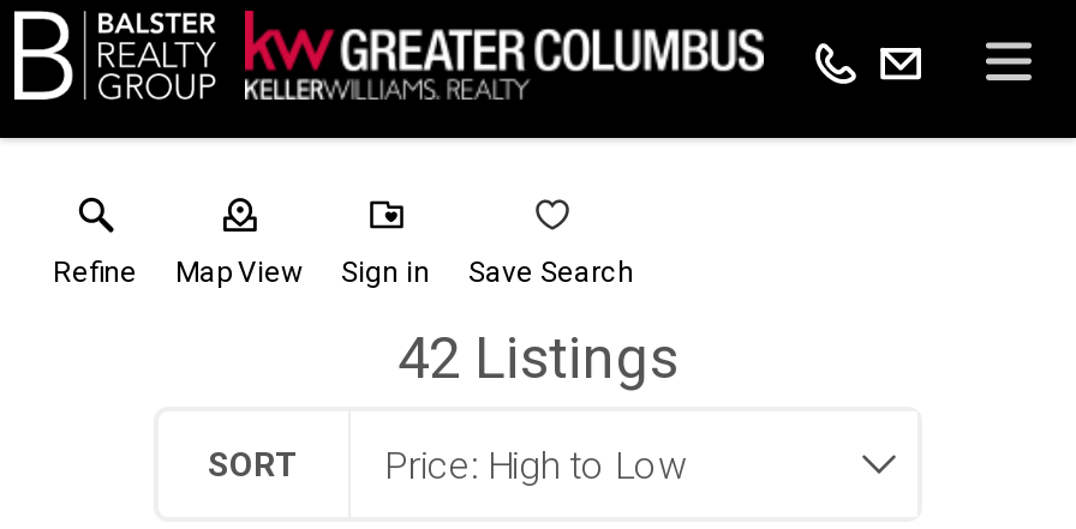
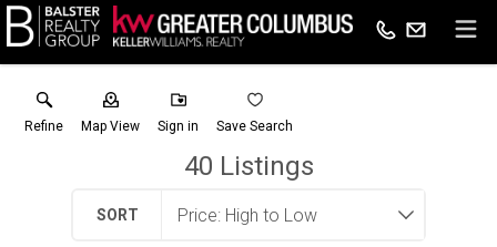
- 42 Listings
+ 40 Listings
